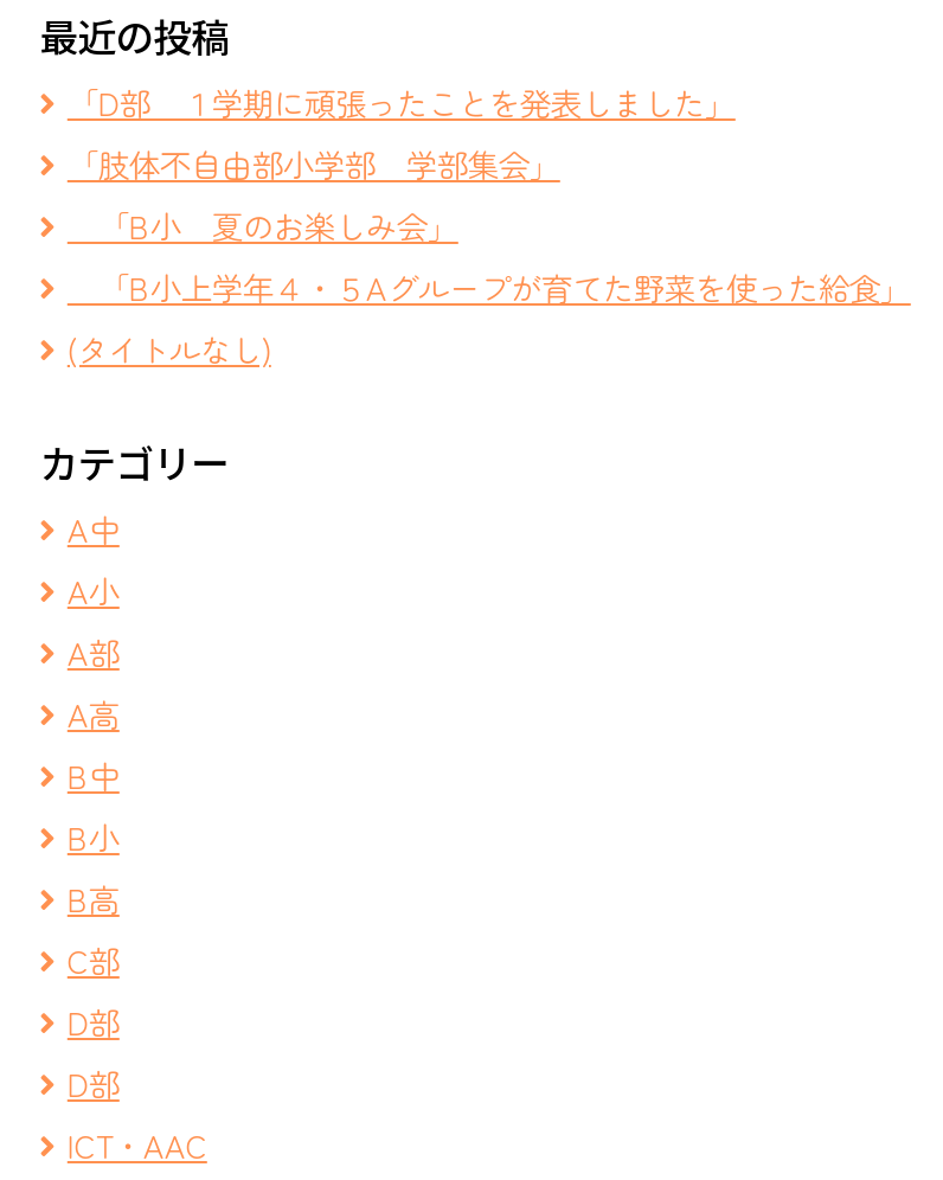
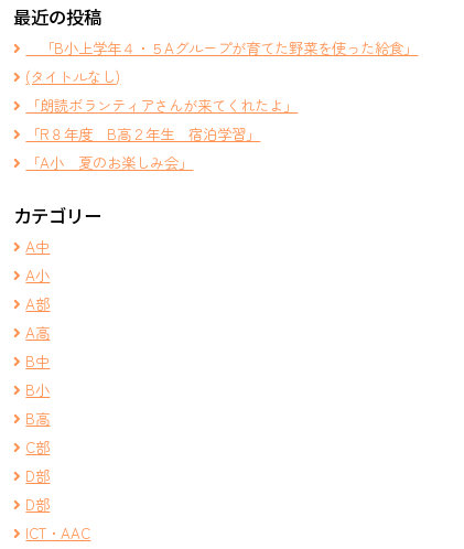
- 「D部 １学期に頑張ったことを発表しました」
- 「肢体不自由部小学部 学部集会」
- 「B小 夏のお楽しみ会」

moved up: 「B小上学年４・５Aグループが育てた野菜を使った給食」 | (タイトルなし)

+ 「朗読ボランティアさんが来てくれたよ」
+ 「R８年度 B高２年生 宿泊学習」
+ 「A小 夏のお楽しみ会」
